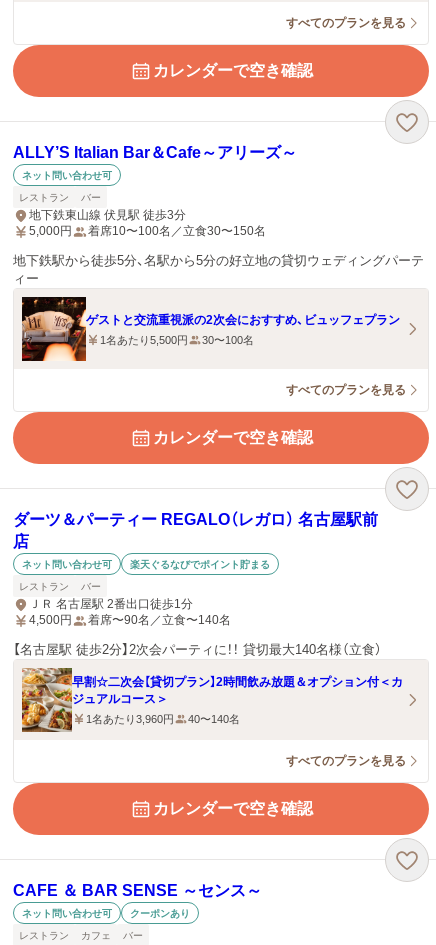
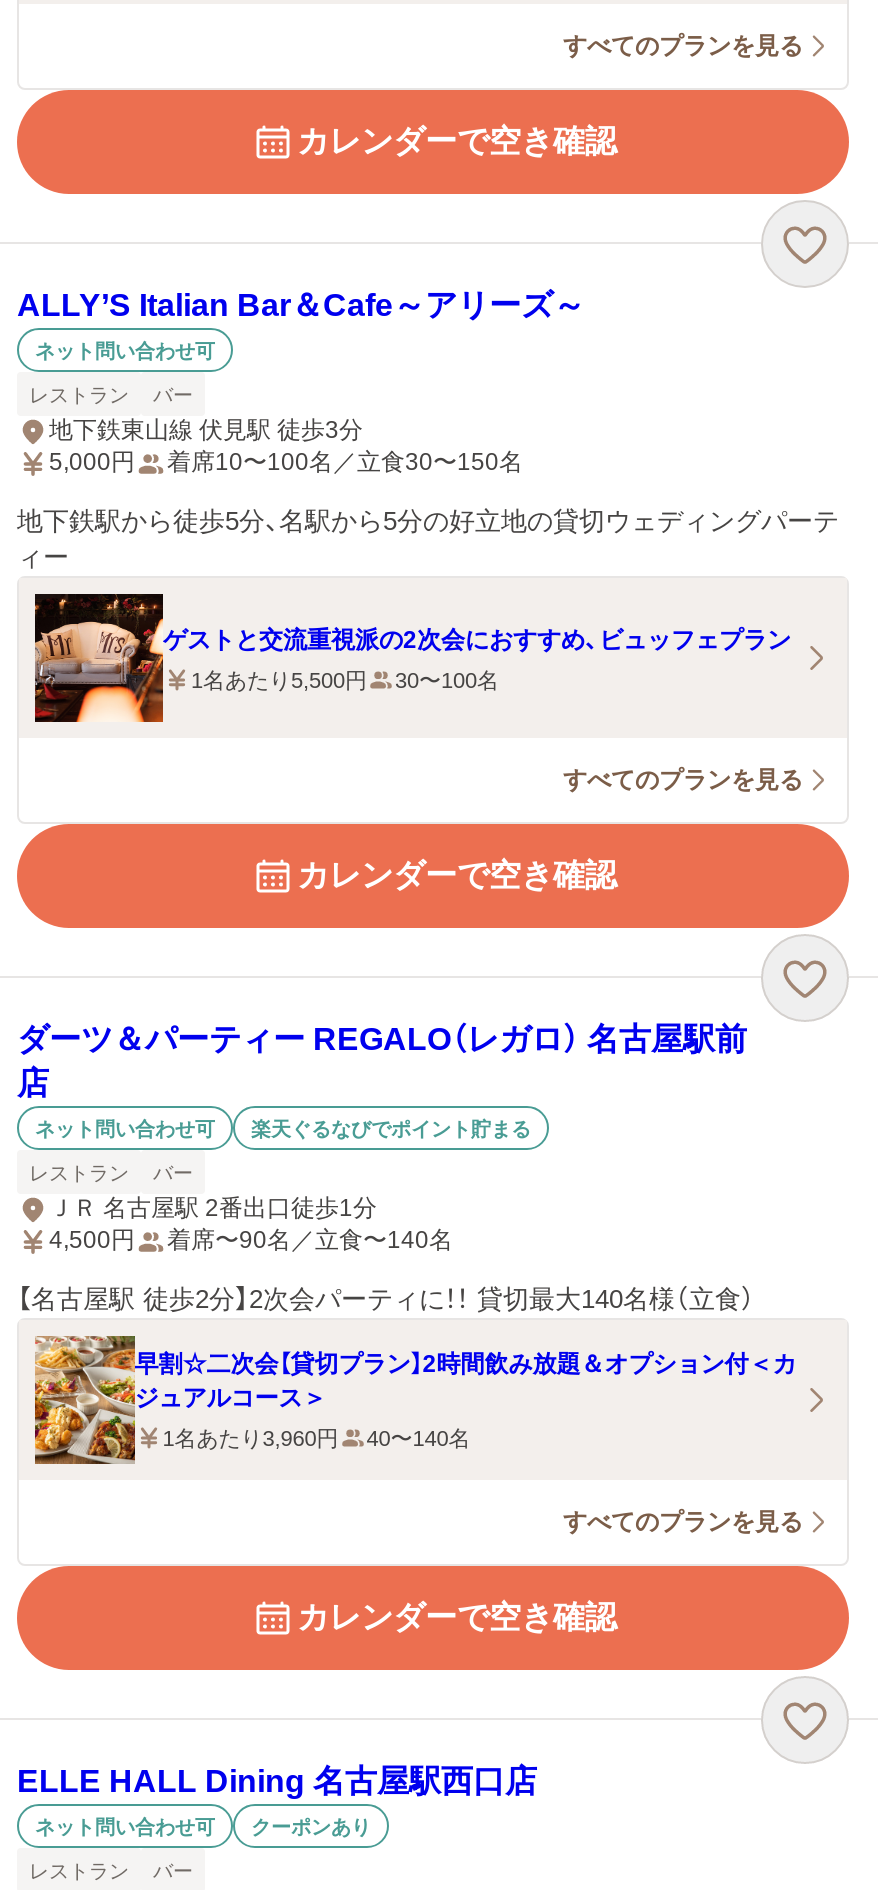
- CAFE ＆ BAR SENSE ～センス～
+ ELLE HALL Dining 名古屋駅西口店

- カフェ
